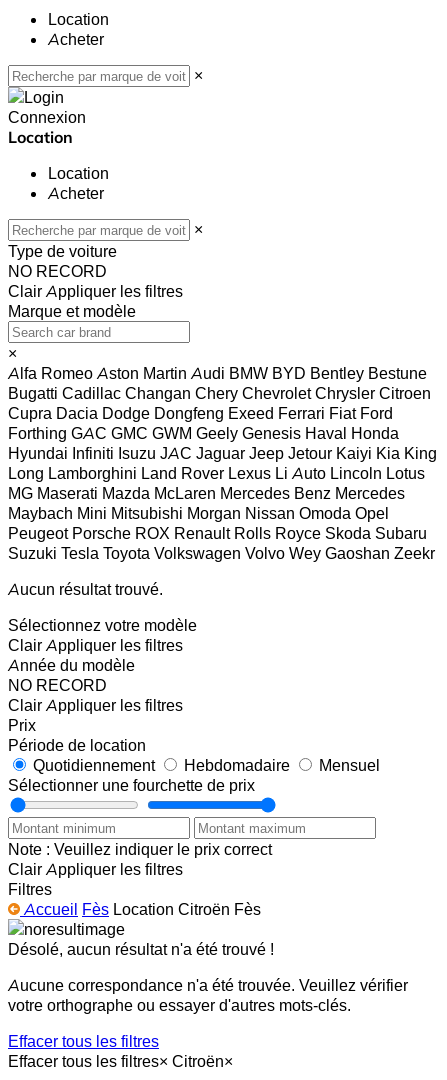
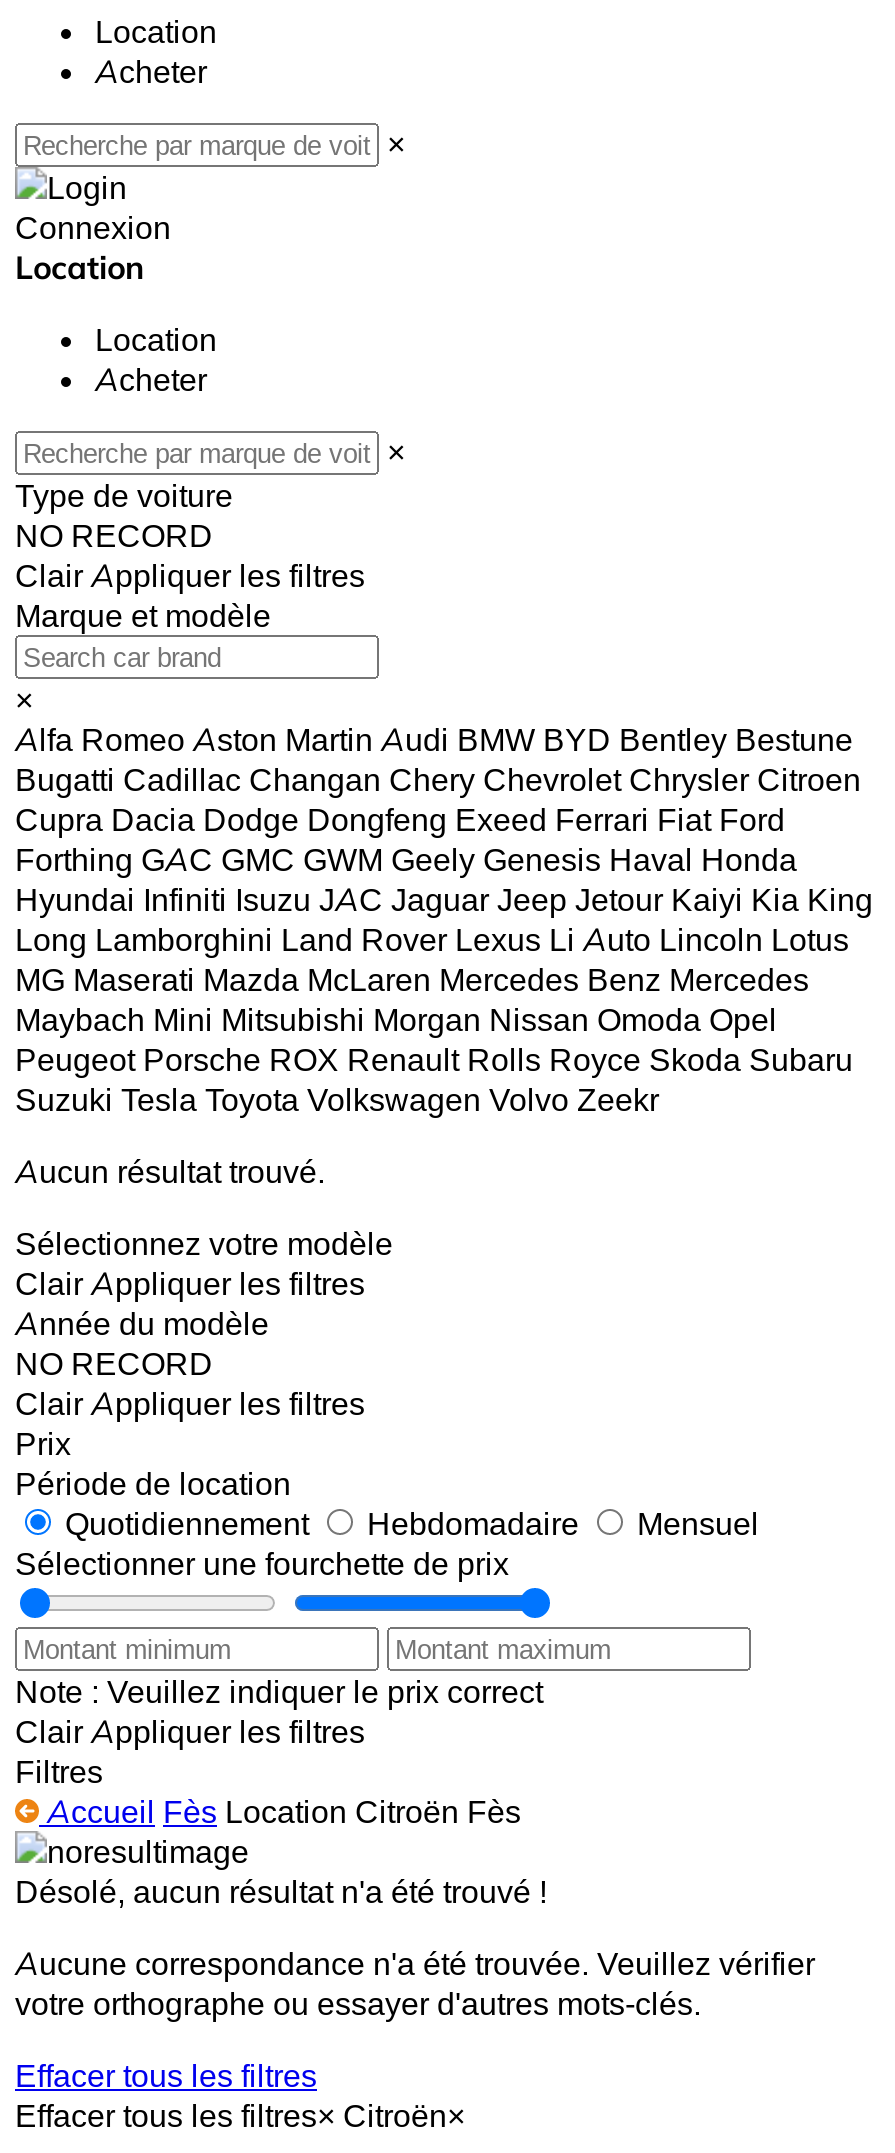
- Suzuki Tesla Toyota Volkswagen Volvo Wey Gaoshan Zeekr
+ Suzuki Tesla Toyota Volkswagen Volvo Zeekr
